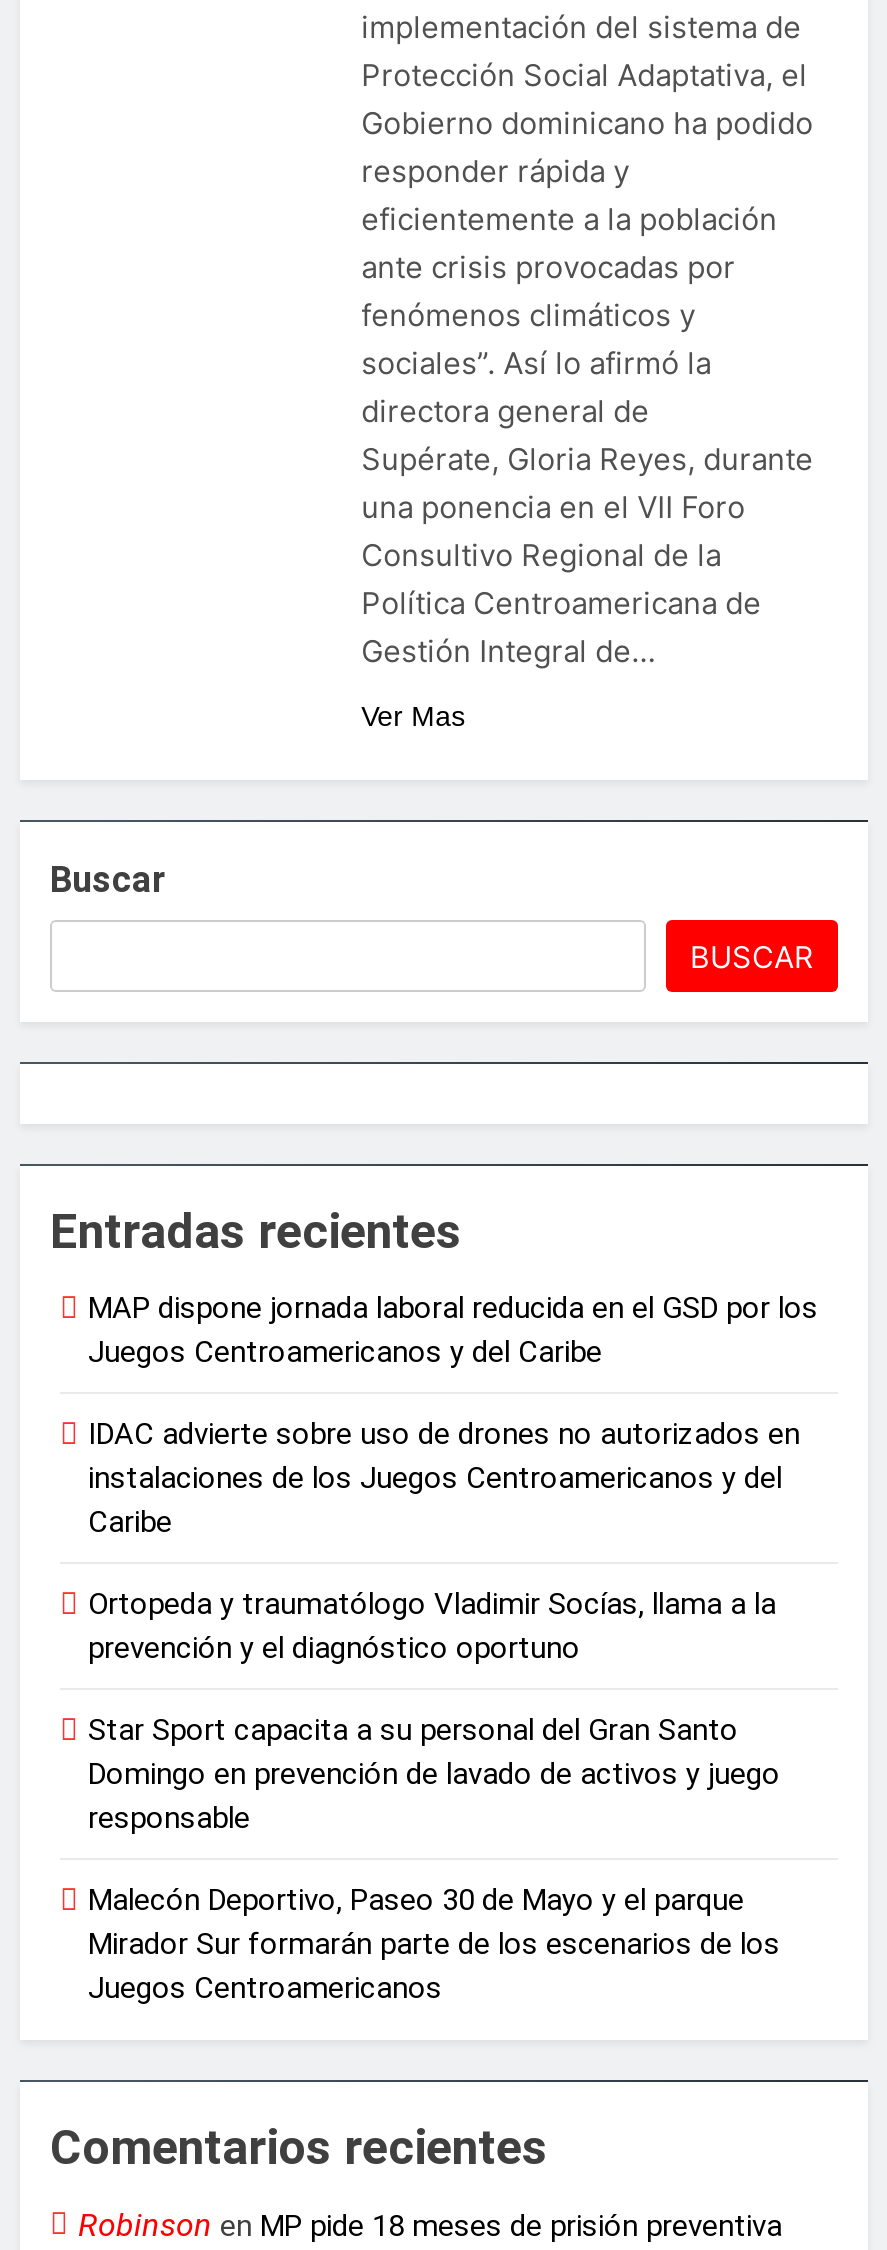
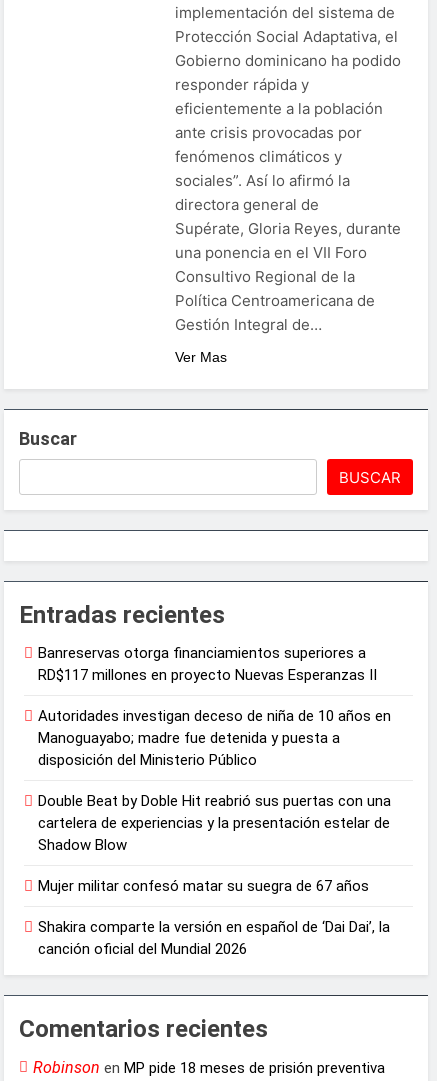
- MAP dispone jornada laboral reducida en el GSD por los
- Juegos Centroamericanos y del Caribe
+ Banreservas otorga financiamientos superiores a
+ RD$117 millones en proyecto Nuevas Esperanzas II

- IDAC advierte sobre uso de drones no autorizados en
- instalaciones de los Juegos Centroamericanos y del
- Caribe
+ Autoridades investigan deceso de niña de 10 años en
+ Manoguayabo; madre fue detenida y puesta a
+ disposición del Ministerio Público

- Ortopeda y traumatólogo Vladimir Socías, llama a la
- prevención y el diagnóstico oportuno
+ Double Beat by Doble Hit reabrió sus puertas con una
+ cartelera de experiencias y la presentación estelar de
+ Shadow Blow

- Star Sport capacita a su personal del Gran Santo
- Domingo en prevención de lavado de activos y juego
- responsable
+ Mujer militar confesó matar su suegra de 67 años

- Malecón Deportivo, Paseo 30 de Mayo y el parque
- Mirador Sur formarán parte de los escenarios de los
- Juegos Centroamericanos
+ Shakira comparte la versión en español de ‘Dai Dai’, la
+ canción oficial del Mundial 2026
